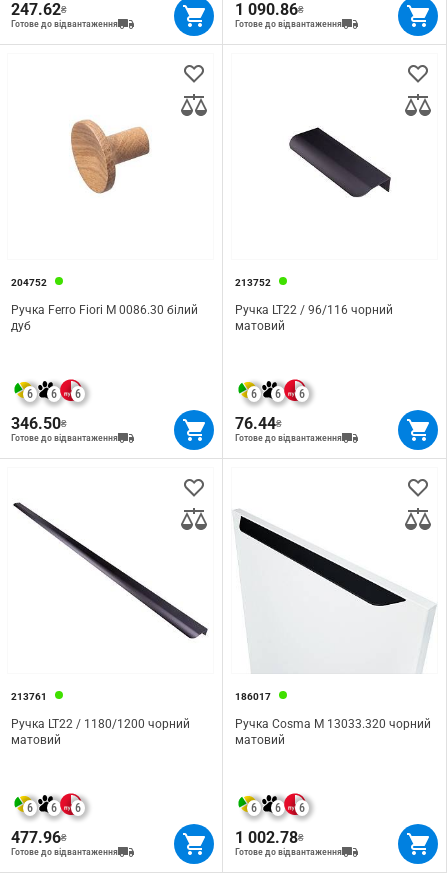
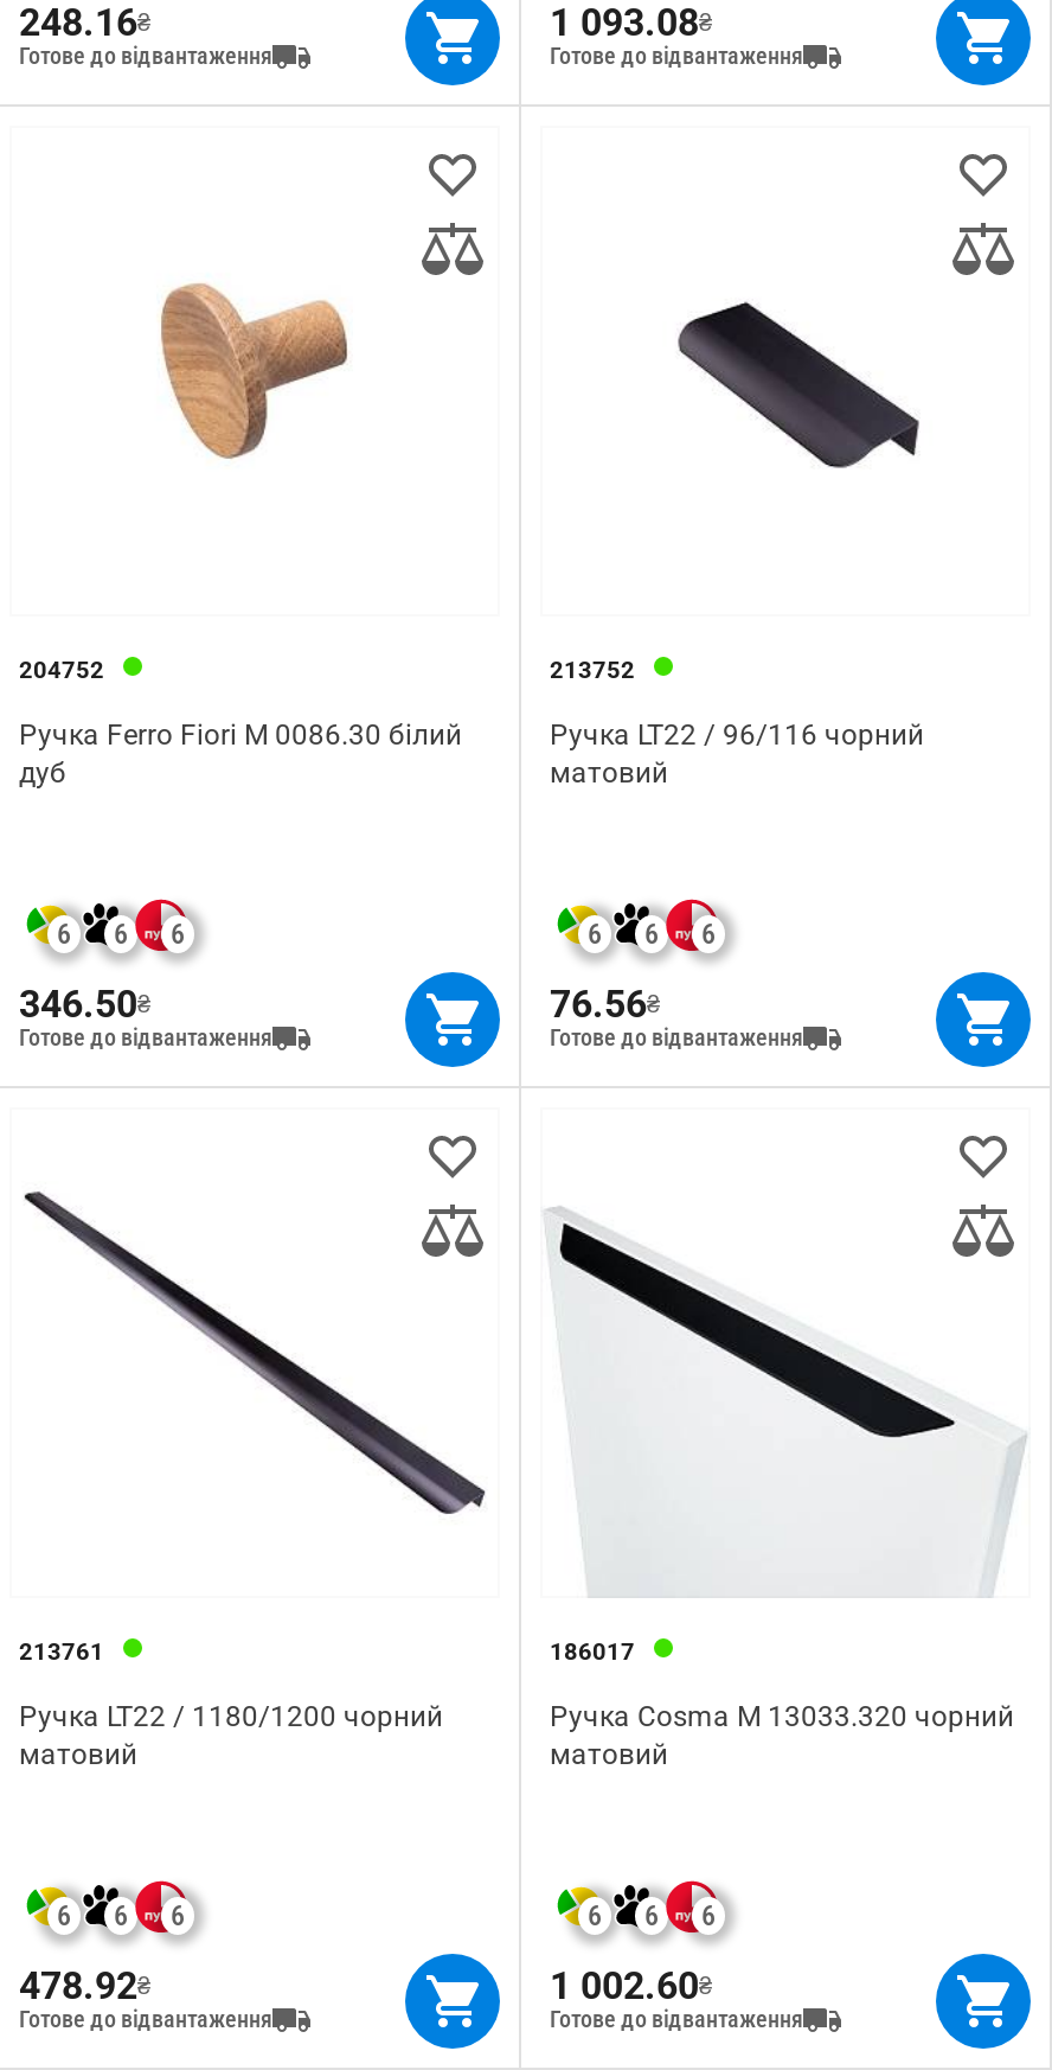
- 247.62₴
+ 248.16₴

- 1 090.86₴
+ 1 093.08₴

- 76.44₴
+ 76.56₴

- 477.96₴
+ 478.92₴

- 1 002.78₴
+ 1 002.60₴
